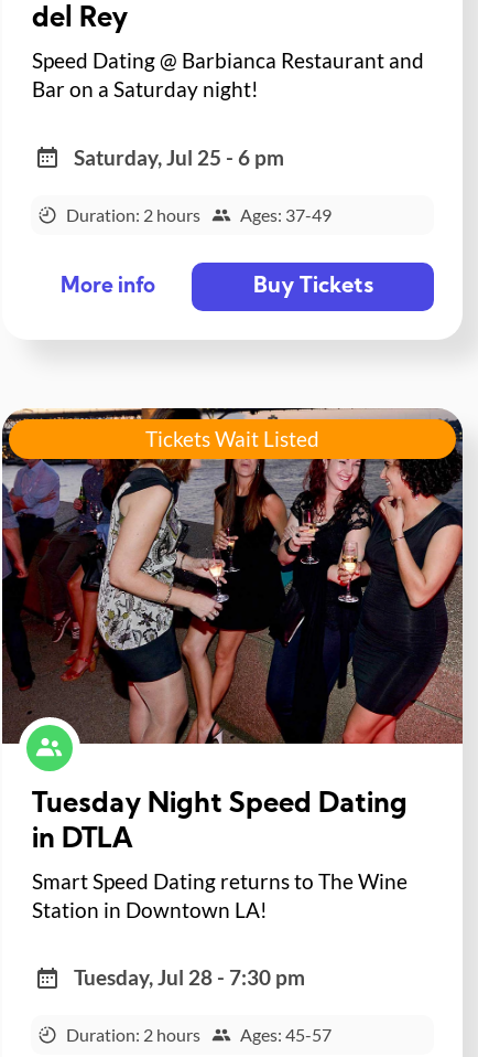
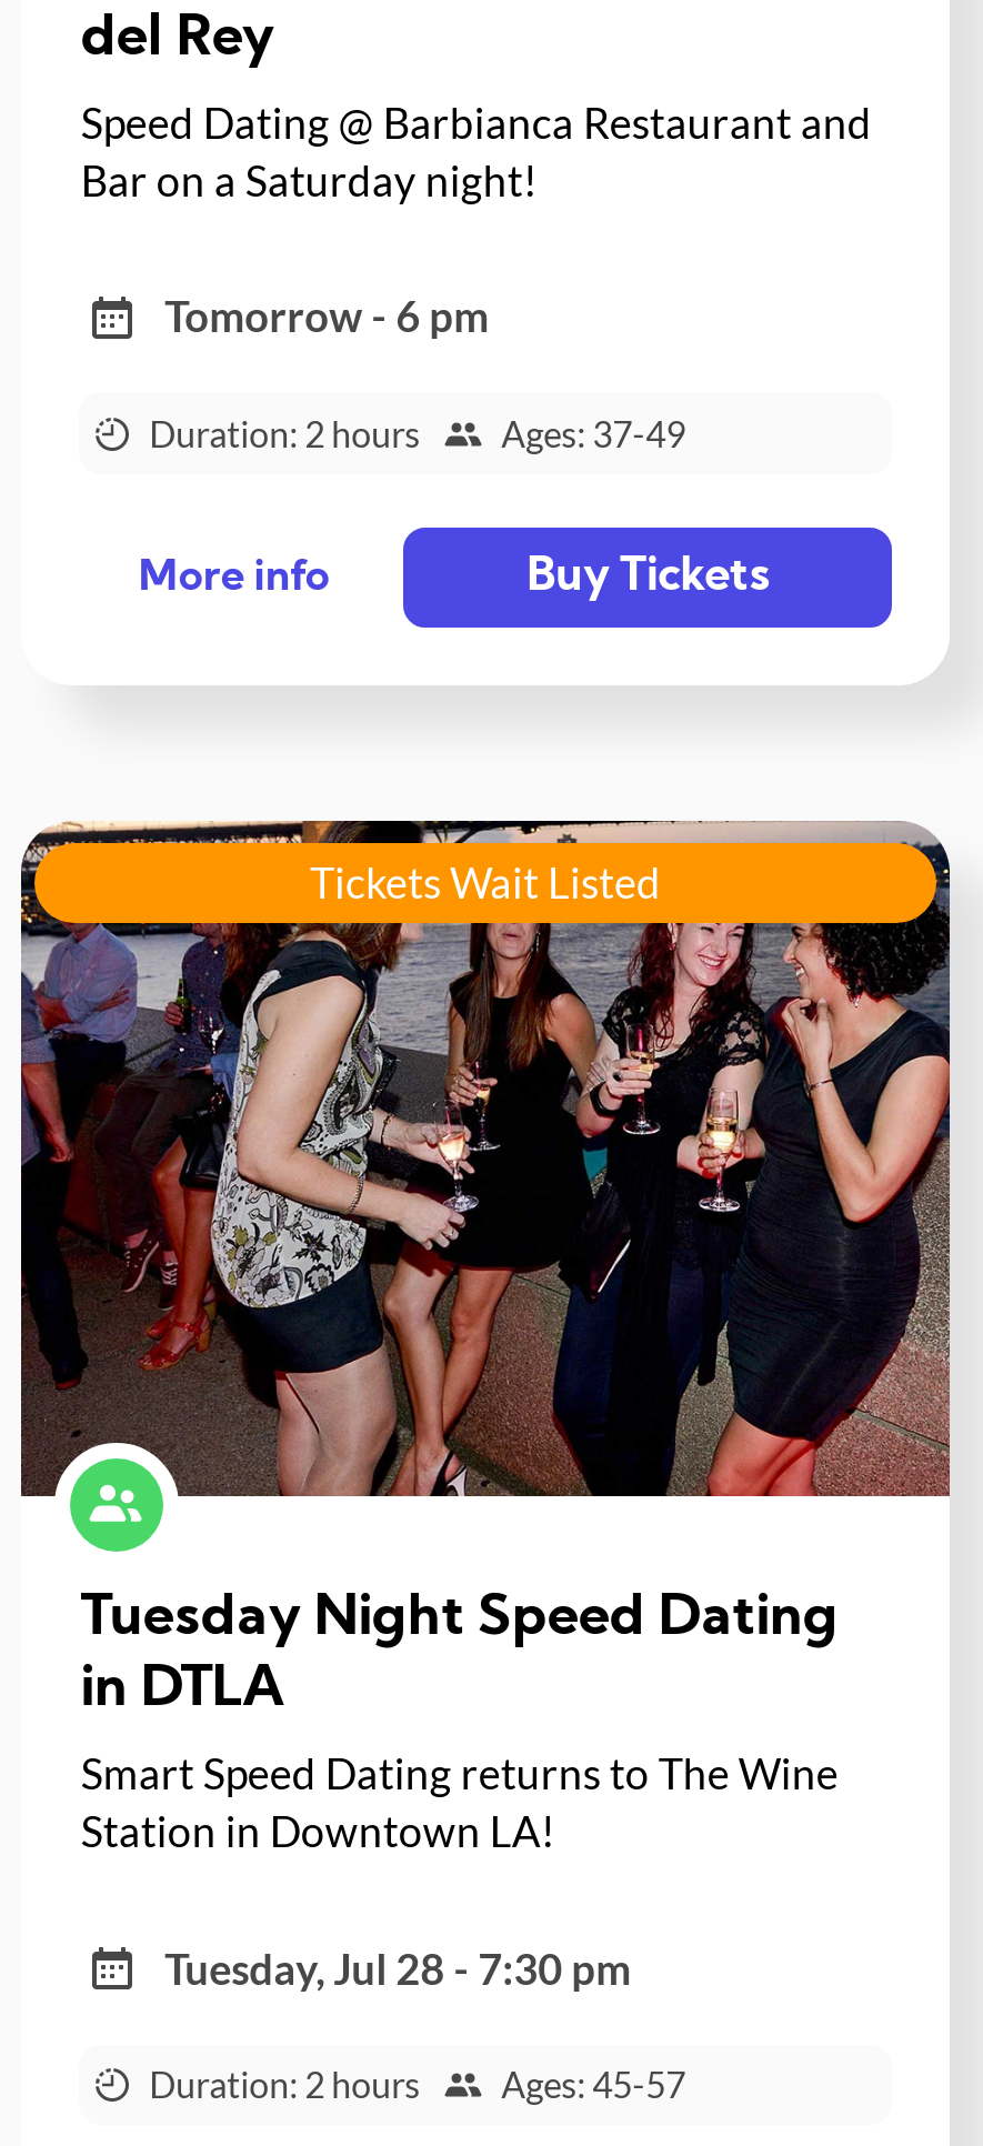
- Saturday, Jul 25 - 6 pm
+ Tomorrow - 6 pm
